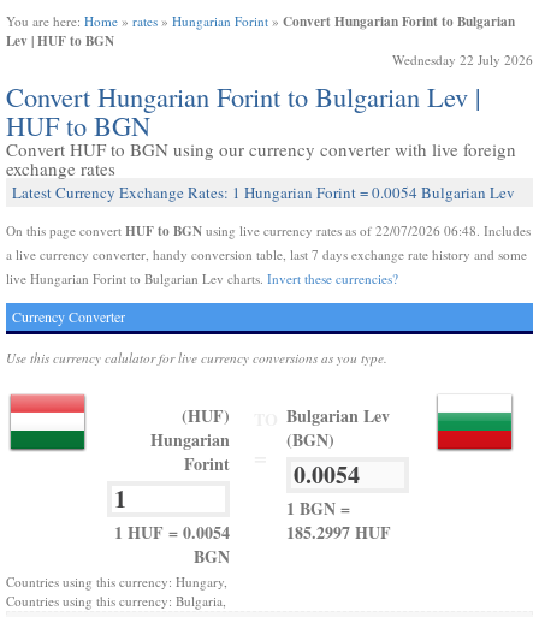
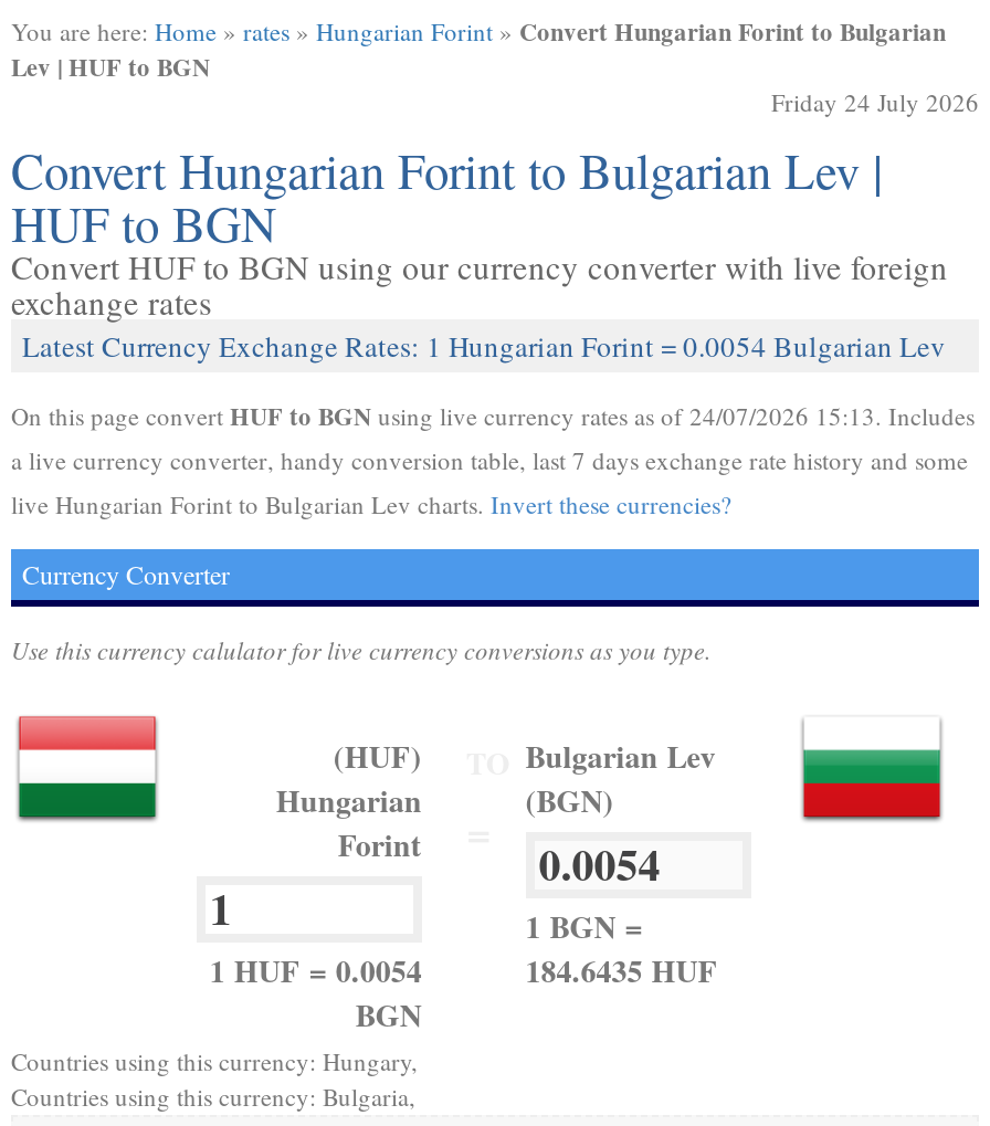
- Wednesday 22 July 2026
+ Friday 24 July 2026

- On this page convert HUF to BGN using live currency rates as of 22/07/2026 06:48. Includes
+ On this page convert HUF to BGN using live currency rates as of 24/07/2026 15:13. Includes

- 185.2997 HUF
+ 184.6435 HUF
